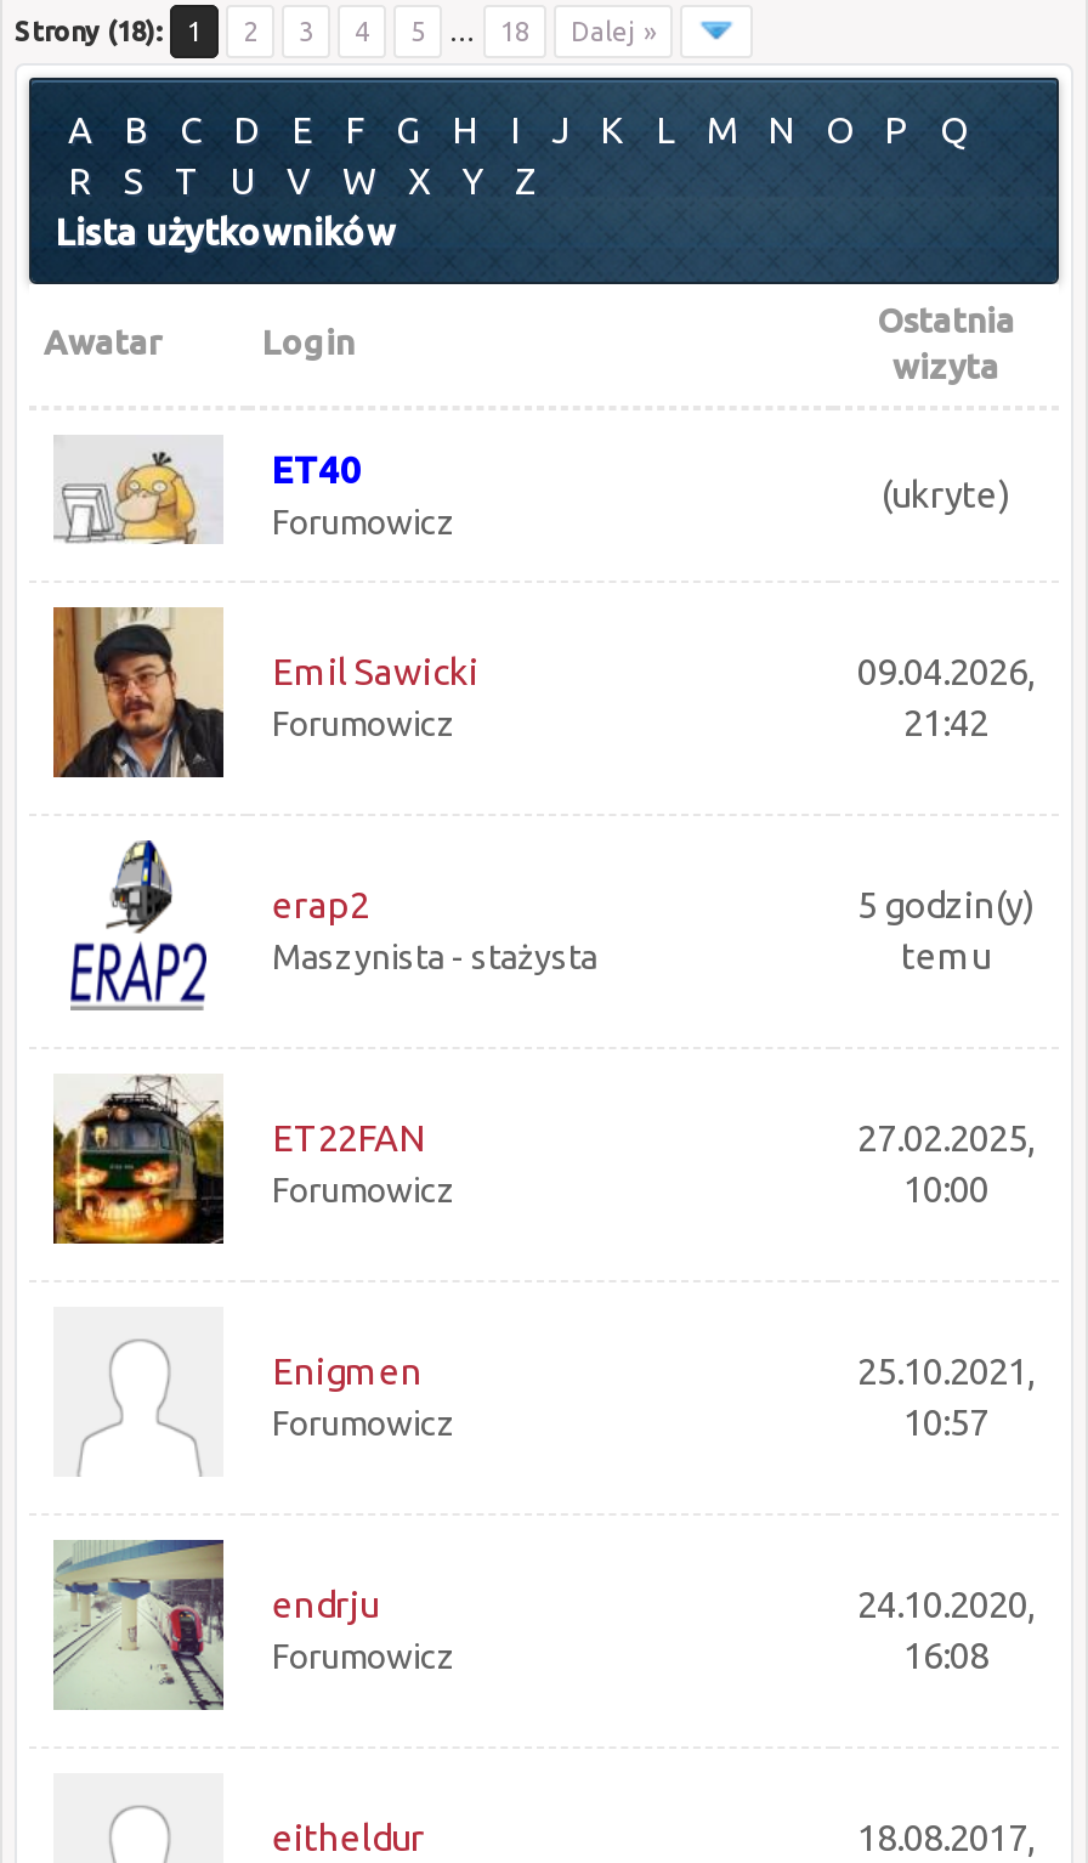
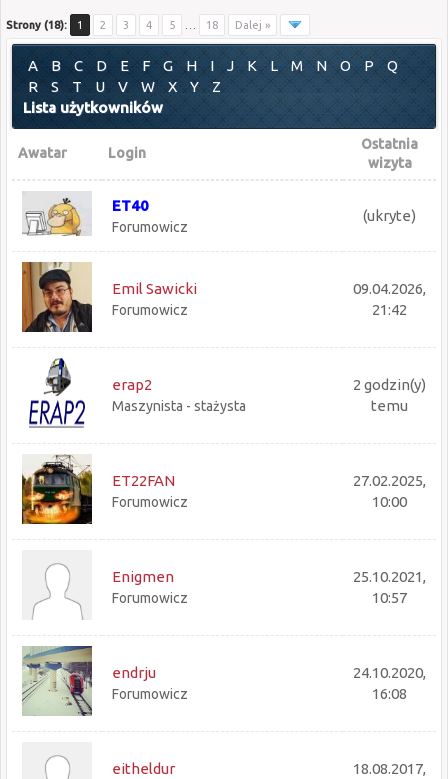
- 5 godzin(y)
+ 2 godzin(y)
